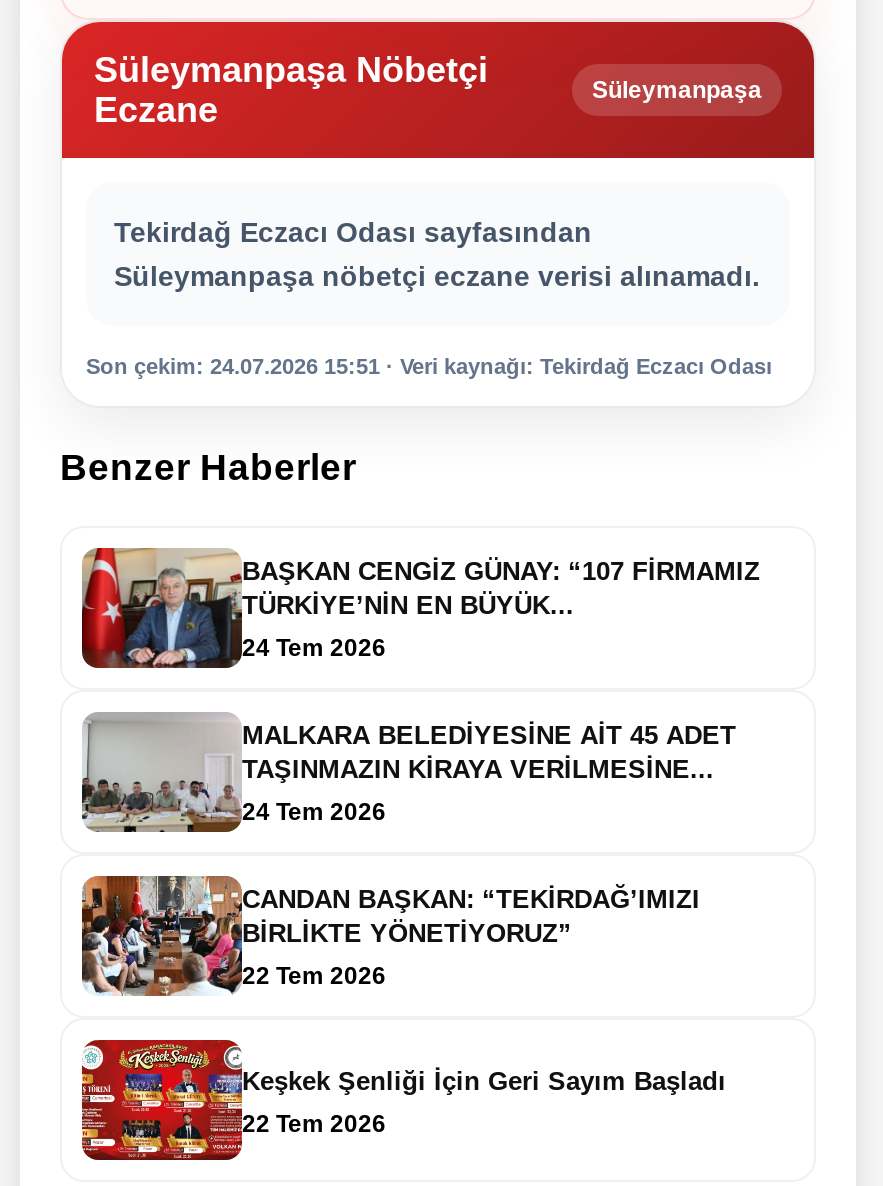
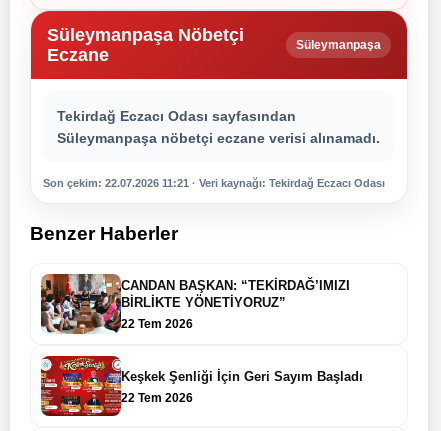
- Son çekim: 24.07.2026 15:51 · Veri kaynağı: Tekirdağ Eczacı Odası
+ Son çekim: 22.07.2026 11:21 · Veri kaynağı: Tekirdağ Eczacı Odası

- [image]
- BAŞKAN CENGİZ GÜNAY: “107 FİRMAMIZ
- TÜRKİYE’NİN EN BÜYÜK...
- 24 Tem 2026
- MALKARA BELEDİYESİNE AİT 45 ADET
- TAŞINMAZIN KİRAYA VERİLMESİNE...
- 24 Tem 2026

- [image]
